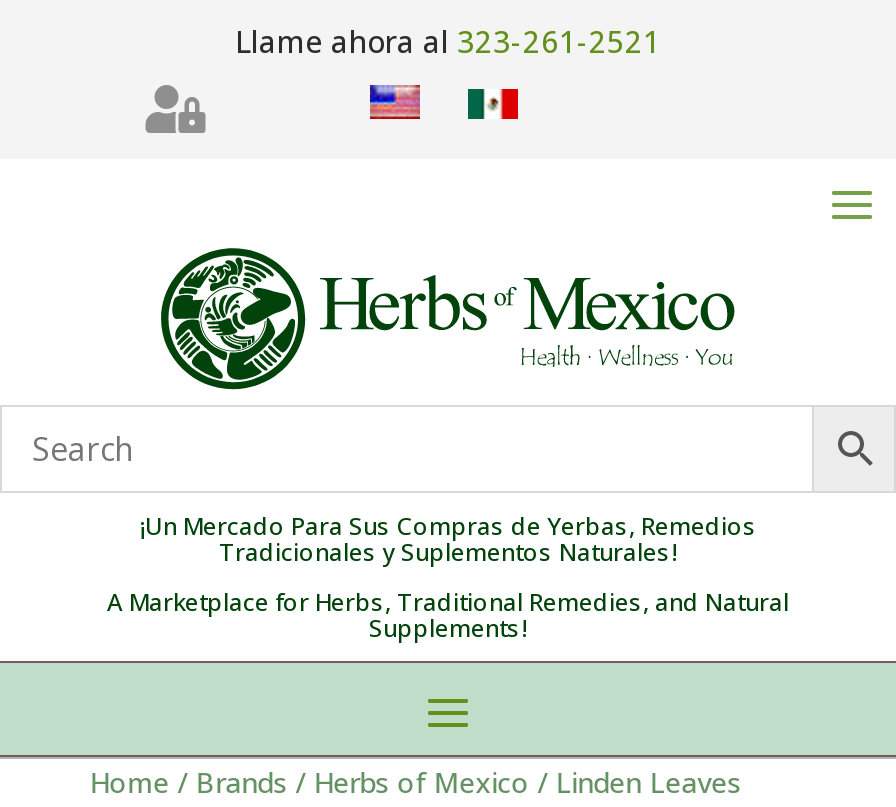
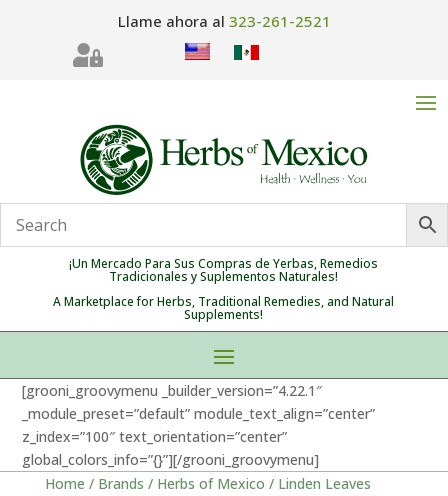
+ [grooni_groovymenu _builder_version=”4.22.1″
+ _module_preset=”default” module_text_align=”center”
+ z_index=”100″ text_orientation=”center”
+ global_colors_info=”{}”][/grooni_groovymenu]
